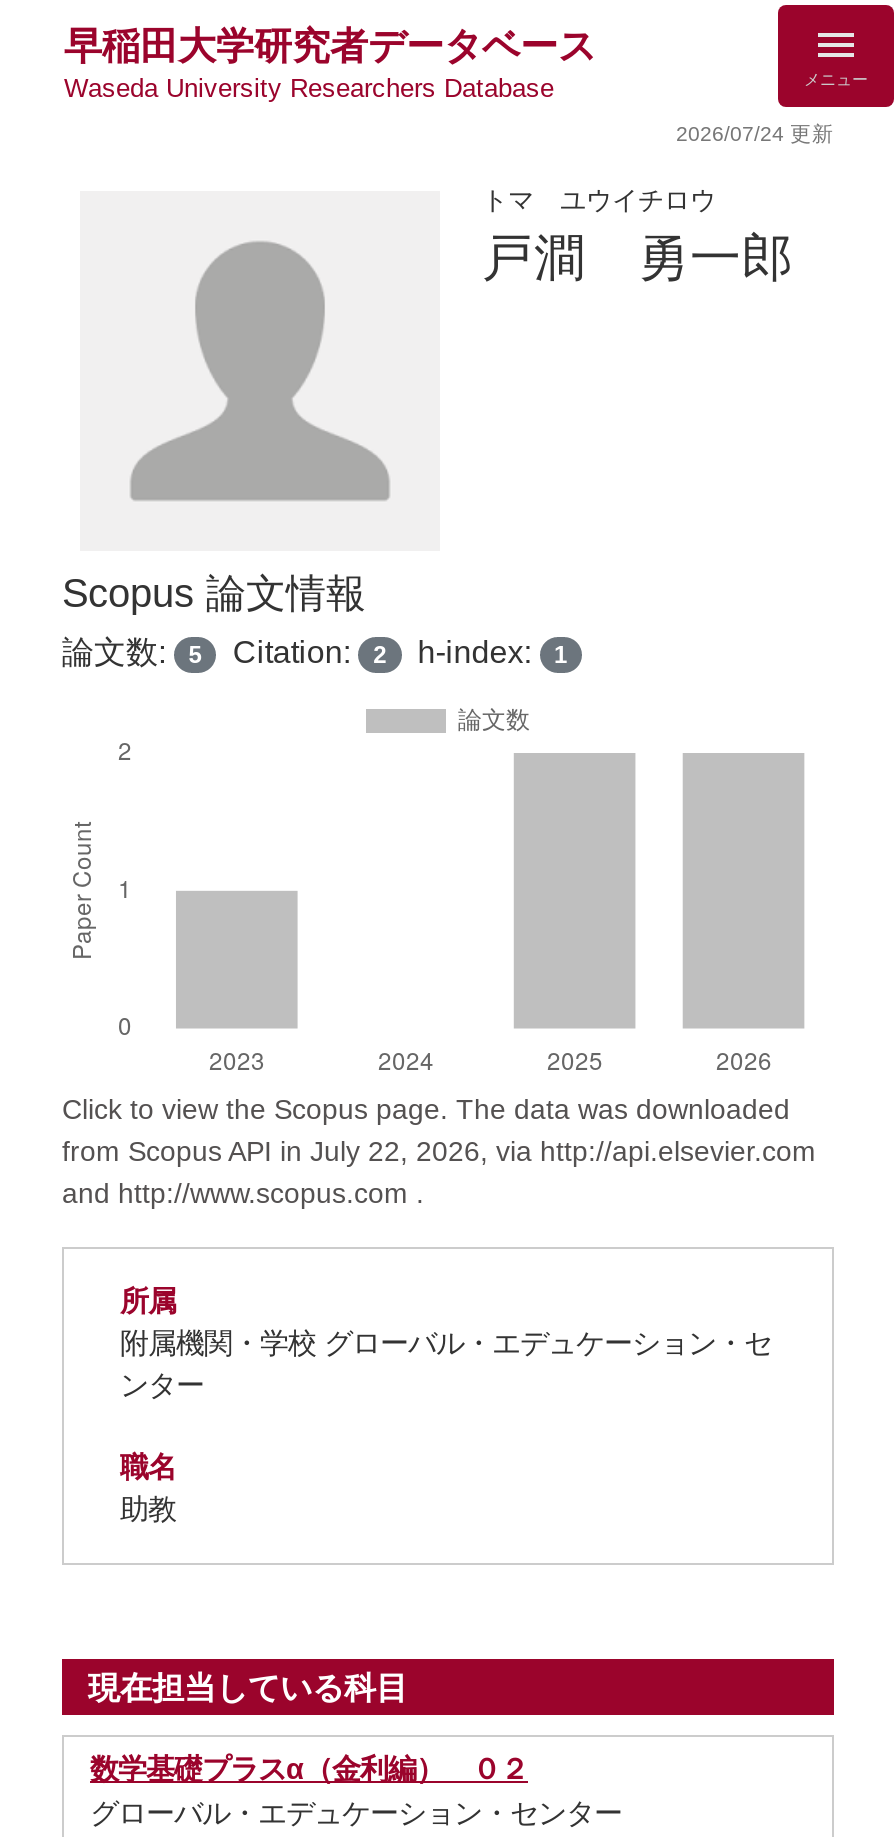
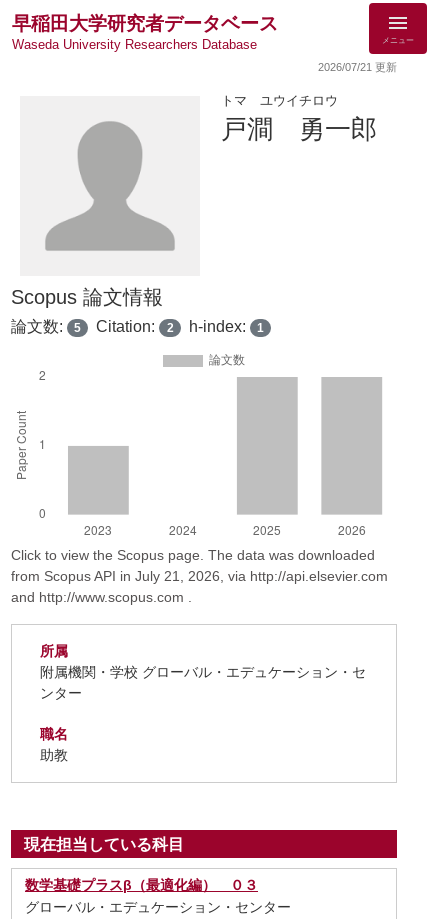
- 2026/07/24 更新
+ 2026/07/21 更新

- from Scopus API in July 22, 2026, via http://api.elsevier.com
+ from Scopus API in July 21, 2026, via http://api.elsevier.com

- 数学基礎プラスα（金利編） ０２
+ 数学基礎プラスβ（最適化編） ０３
